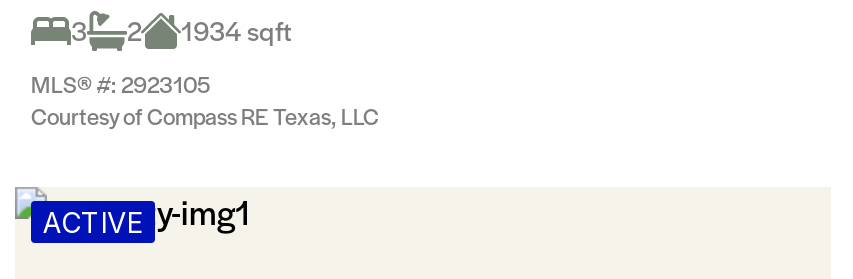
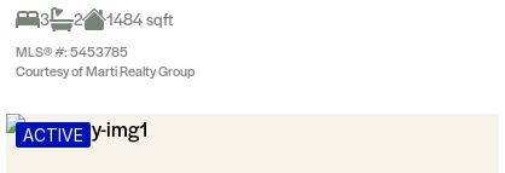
- 1934 sqft
+ 1484 sqft

- MLS® #: 2923105
- Courtesy of Compass RE Texas, LLC
+ MLS® #: 5453785
+ Courtesy of Marti Realty Group
